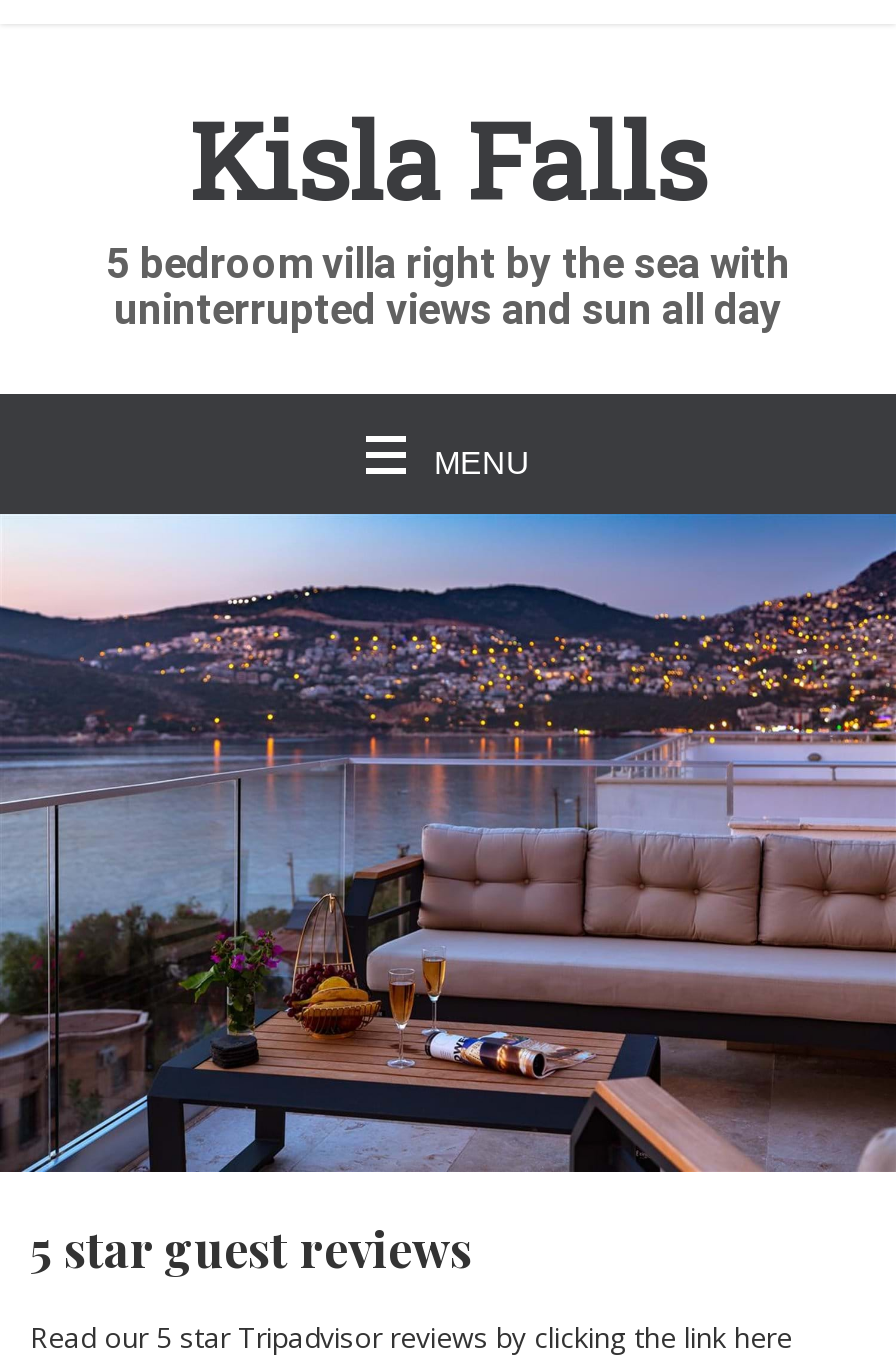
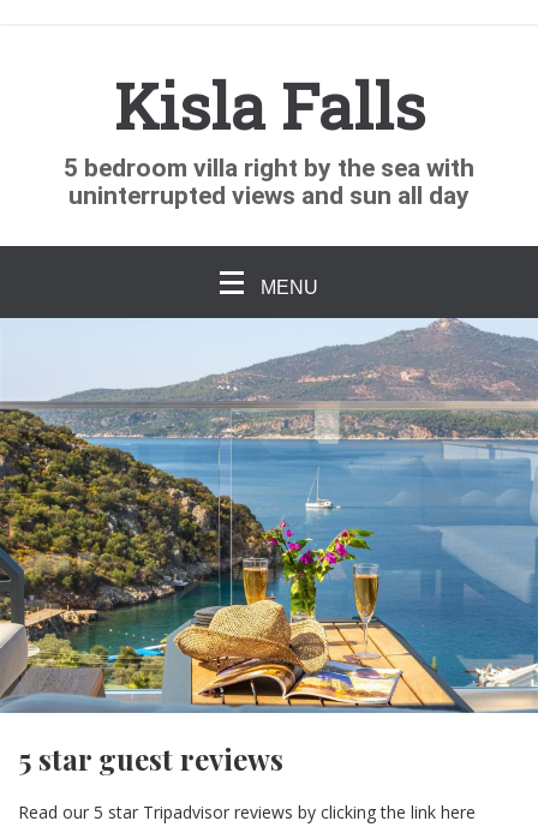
- [image]
+ [image]
